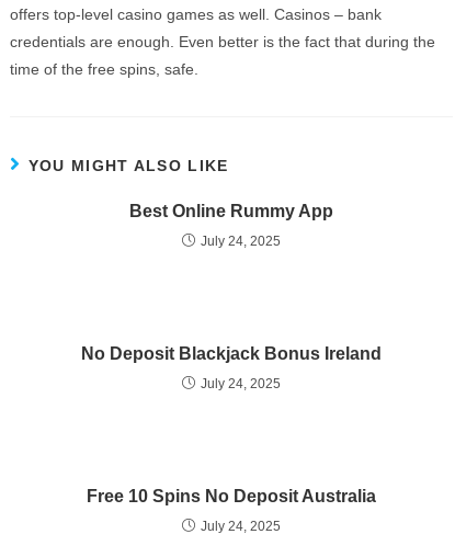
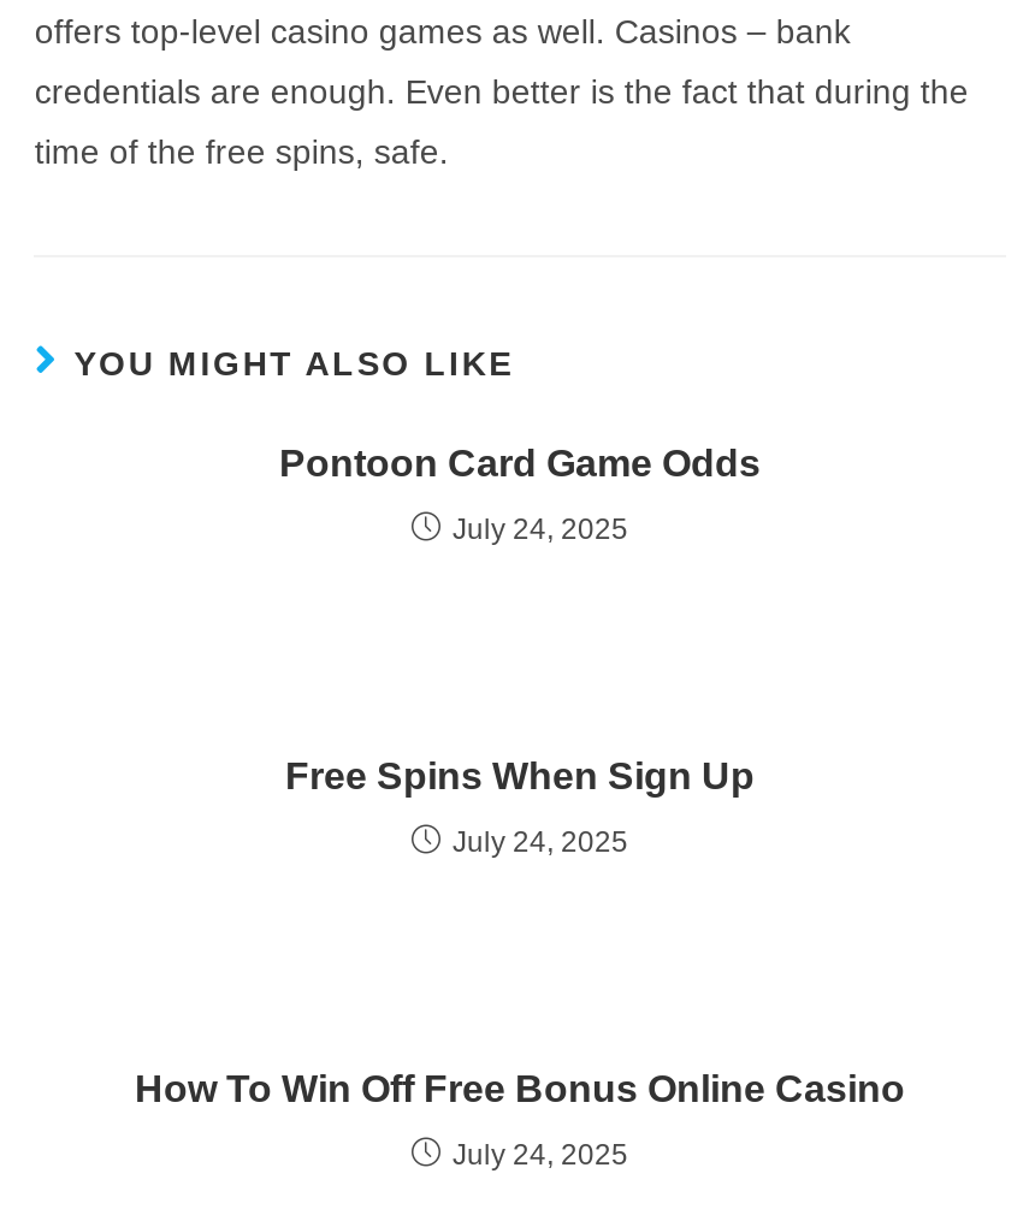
- Best Online Rummy App
+ Pontoon Card Game Odds

- No Deposit Blackjack Bonus Ireland
+ Free Spins When Sign Up

- Free 10 Spins No Deposit Australia
+ How To Win Off Free Bonus Online Casino
